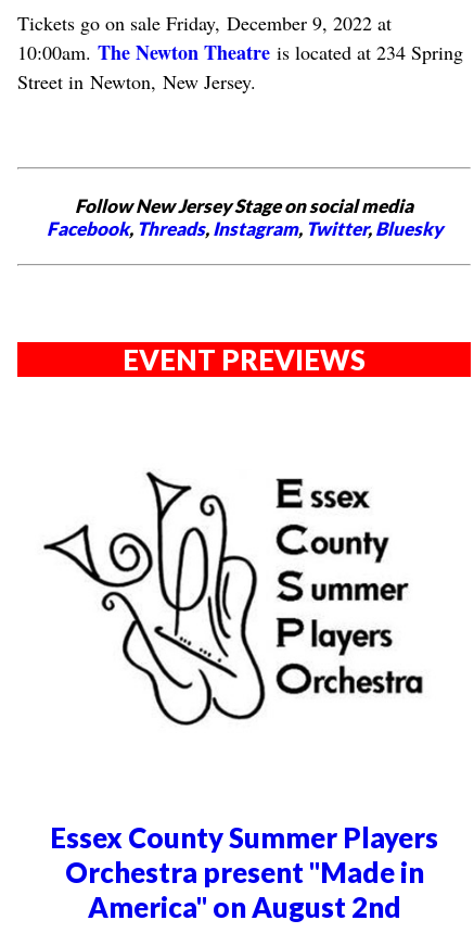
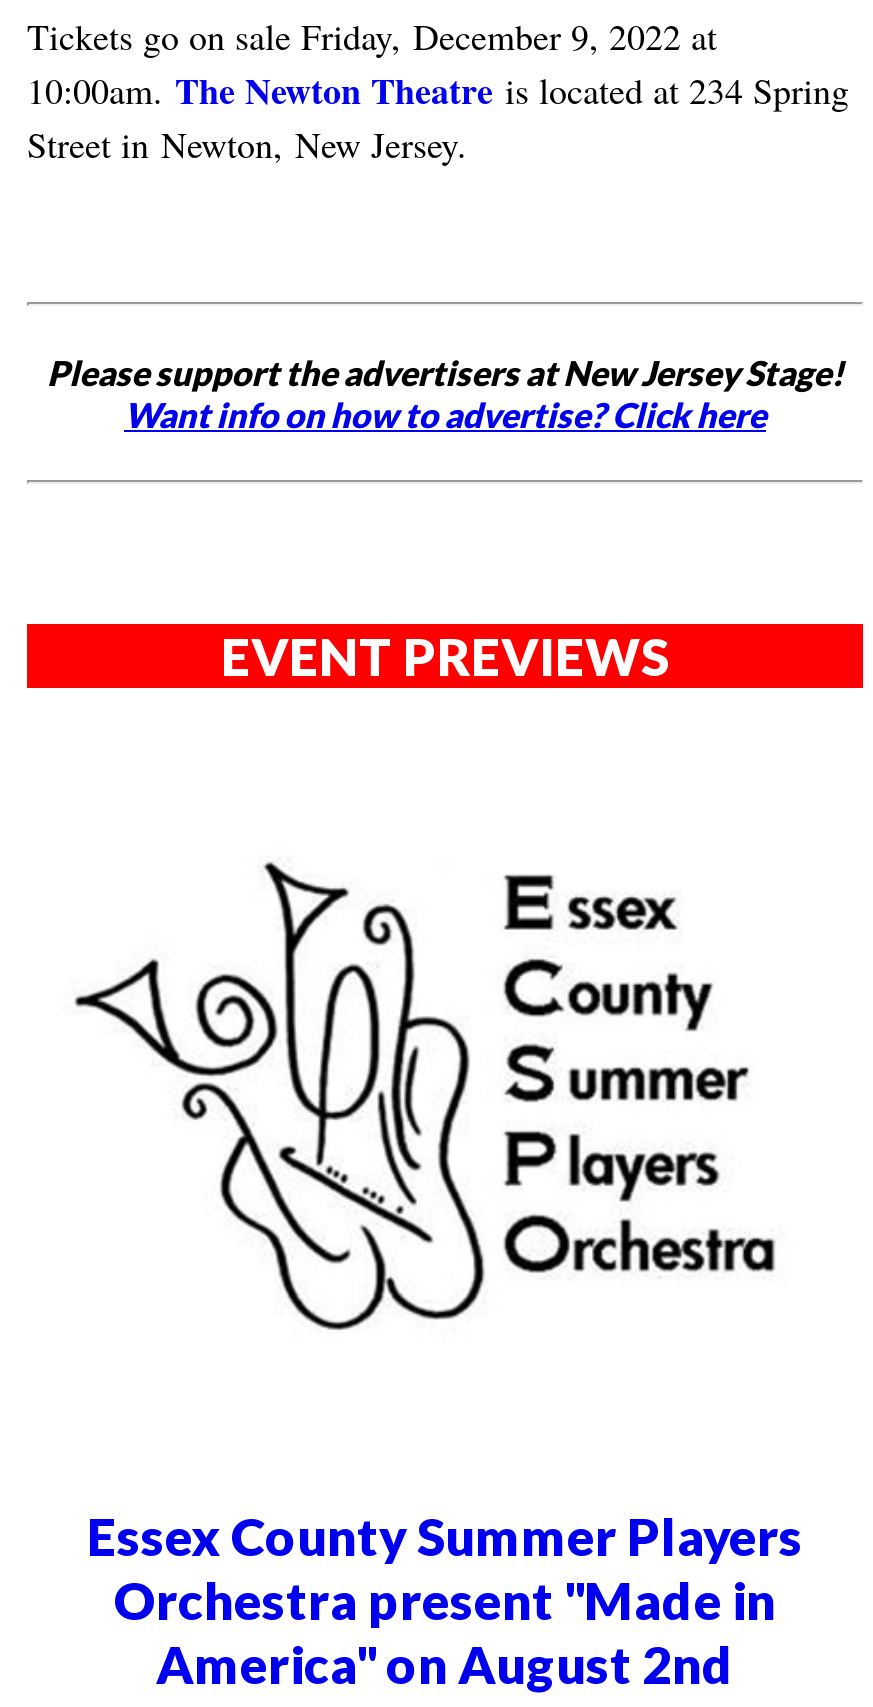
- Follow New Jersey Stage on social media
- Facebook, Threads, Instagram, Twitter, Bluesky
+ Please support the advertisers at New Jersey Stage!
+ Want info on how to advertise? Click here
